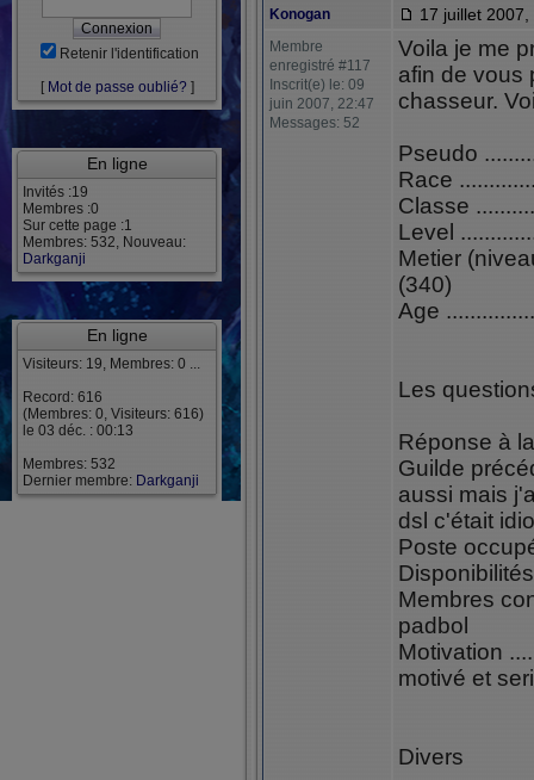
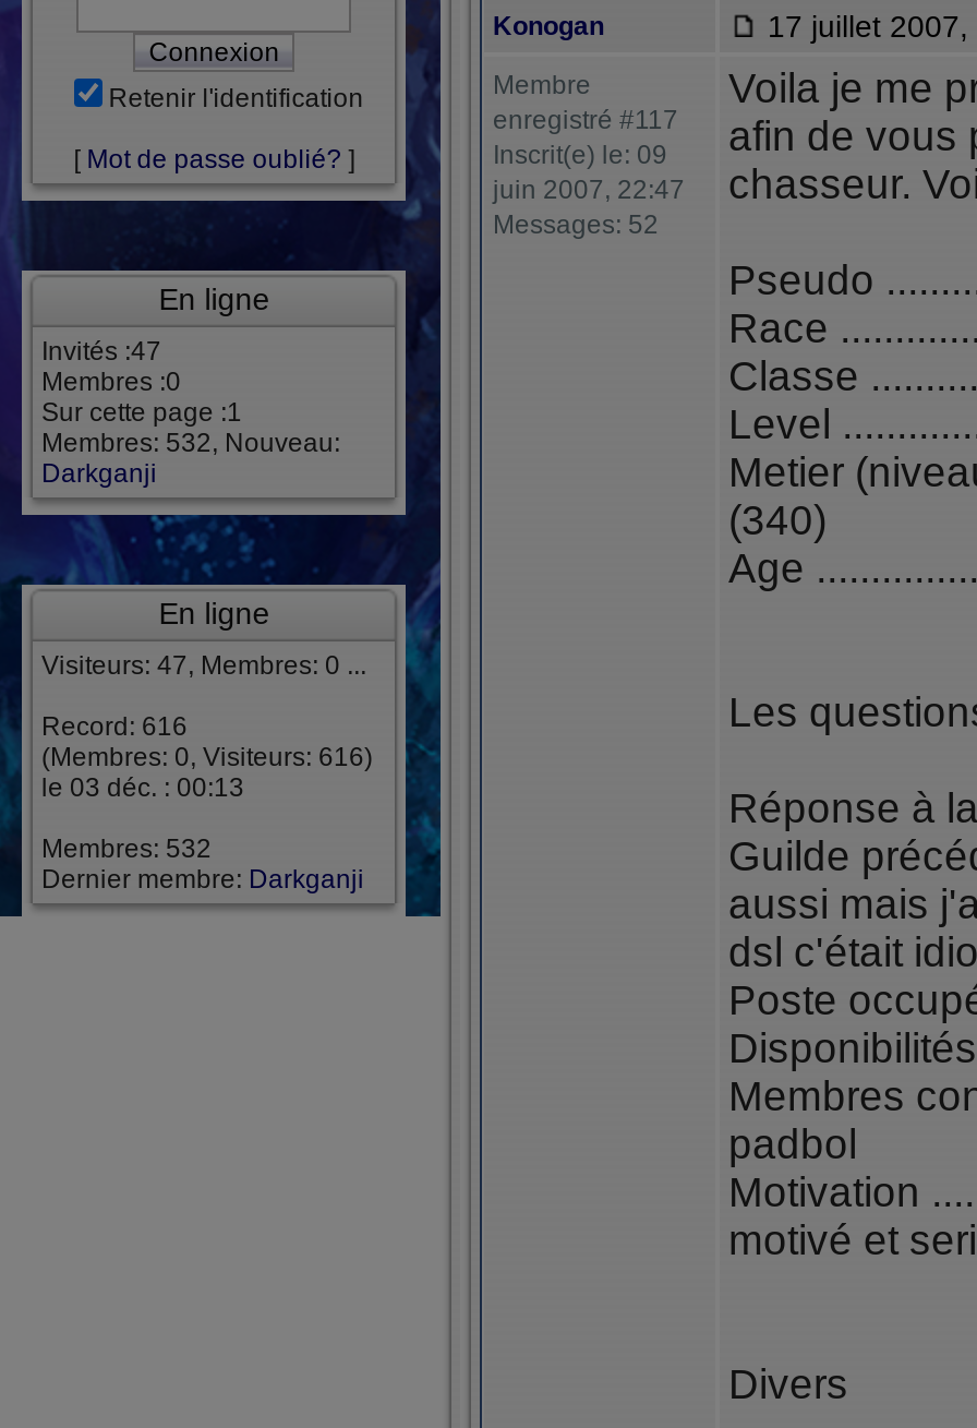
- Invités :19
+ Invités :47

- Visiteurs: 19, Membres: 0 ...
+ Visiteurs: 47, Membres: 0 ...
